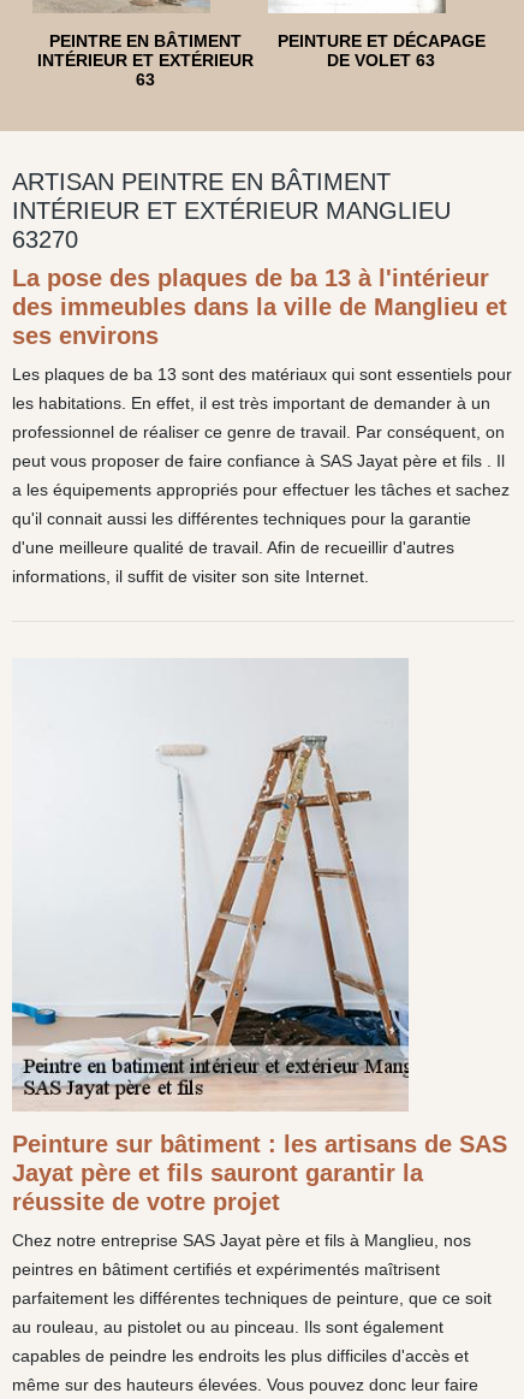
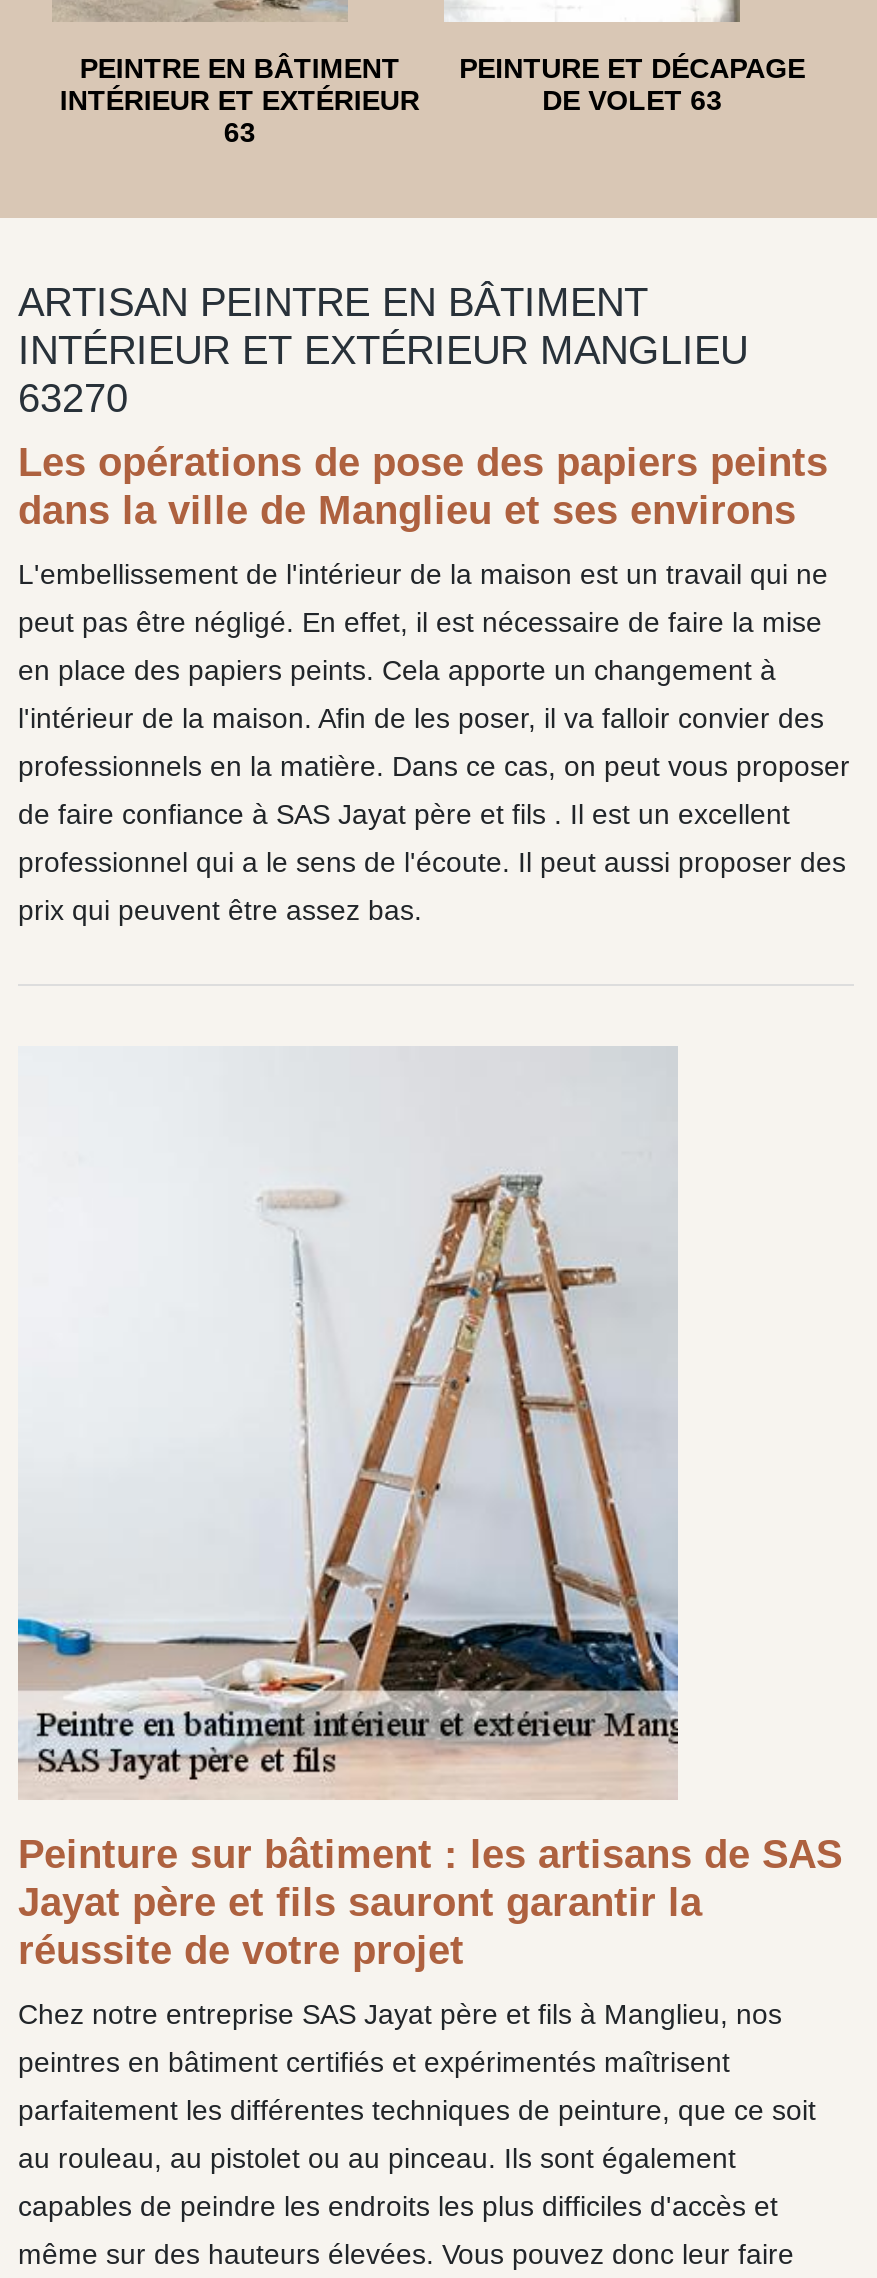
- La pose des plaques de ba 13 à l'intérieur
- des immeubles dans la ville de Manglieu et
- ses environs
+ Les opérations de pose des papiers peints
+ dans la ville de Manglieu et ses environs

- Les plaques de ba 13 sont des matériaux qui sont essentiels pour
+ L'embellissement de l'intérieur de la maison est un travail qui ne

- les habitations. En effet, il est très important de demander à un
+ peut pas être négligé. En effet, il est nécessaire de faire la mise

- professionnel de réaliser ce genre de travail. Par conséquent, on
+ en place des papiers peints. Cela apporte un changement à

- peut vous proposer de faire confiance à SAS Jayat père et fils . Il
+ l'intérieur de la maison. Afin de les poser, il va falloir convier des

- a les équipements appropriés pour effectuer les tâches et sachez
+ professionnels en la matière. Dans ce cas, on peut vous proposer

- qu'il connait aussi les différentes techniques pour la garantie
+ de faire confiance à SAS Jayat père et fils . Il est un excellent

- d'une meilleure qualité de travail. Afin de recueillir d'autres
+ professionnel qui a le sens de l'écoute. Il peut aussi proposer des

- informations, il suffit de visiter son site Internet.
+ prix qui peuvent être assez bas.
